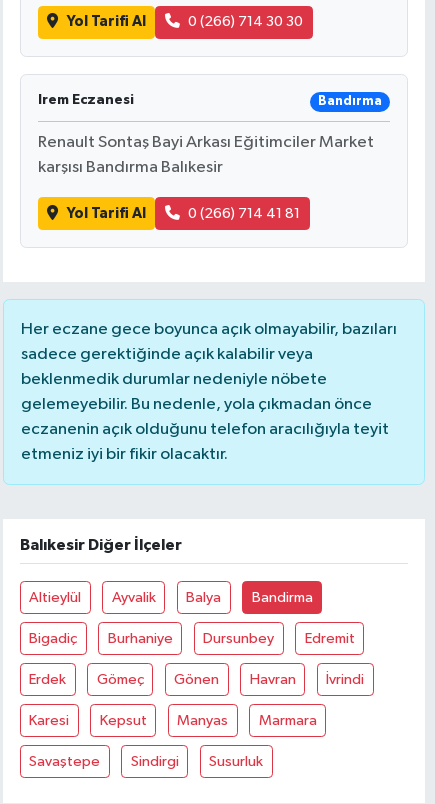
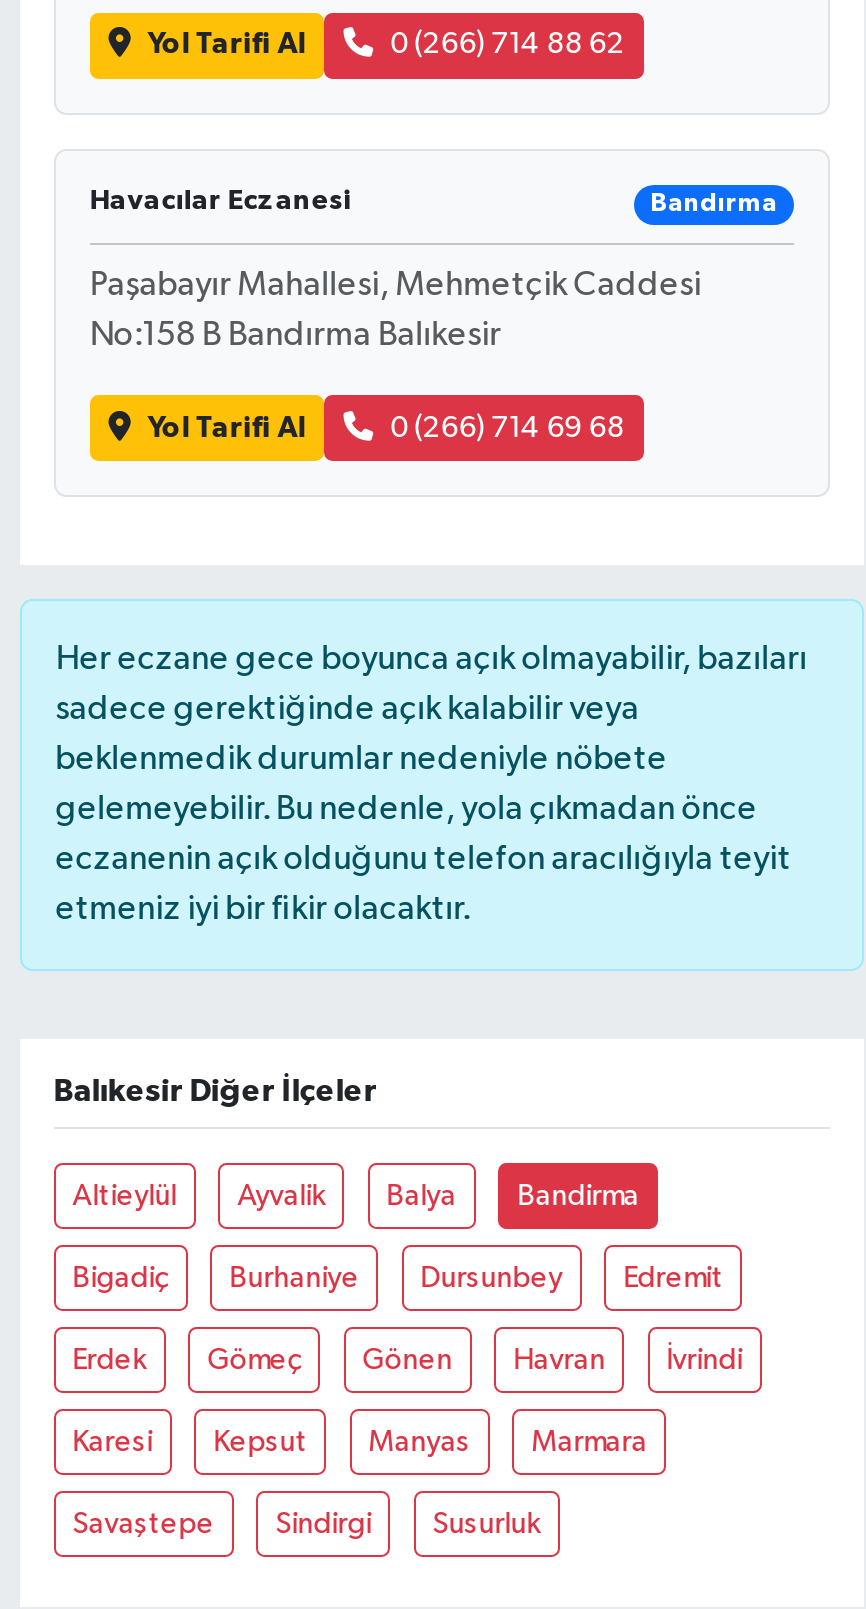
- 0 (266) 714 30 30
+ 0 (266) 714 88 62

- Irem Eczanesi
+ Havacılar Eczanesi

- Renault Sontaş Bayi Arkası Eğitimciler Market
+ Paşabayır Mahallesi, Mehmetçik Caddesi

- karşısı Bandırma Balıkesir
+ No:158 B Bandırma Balıkesir

- 0 (266) 714 41 81
+ 0 (266) 714 69 68
